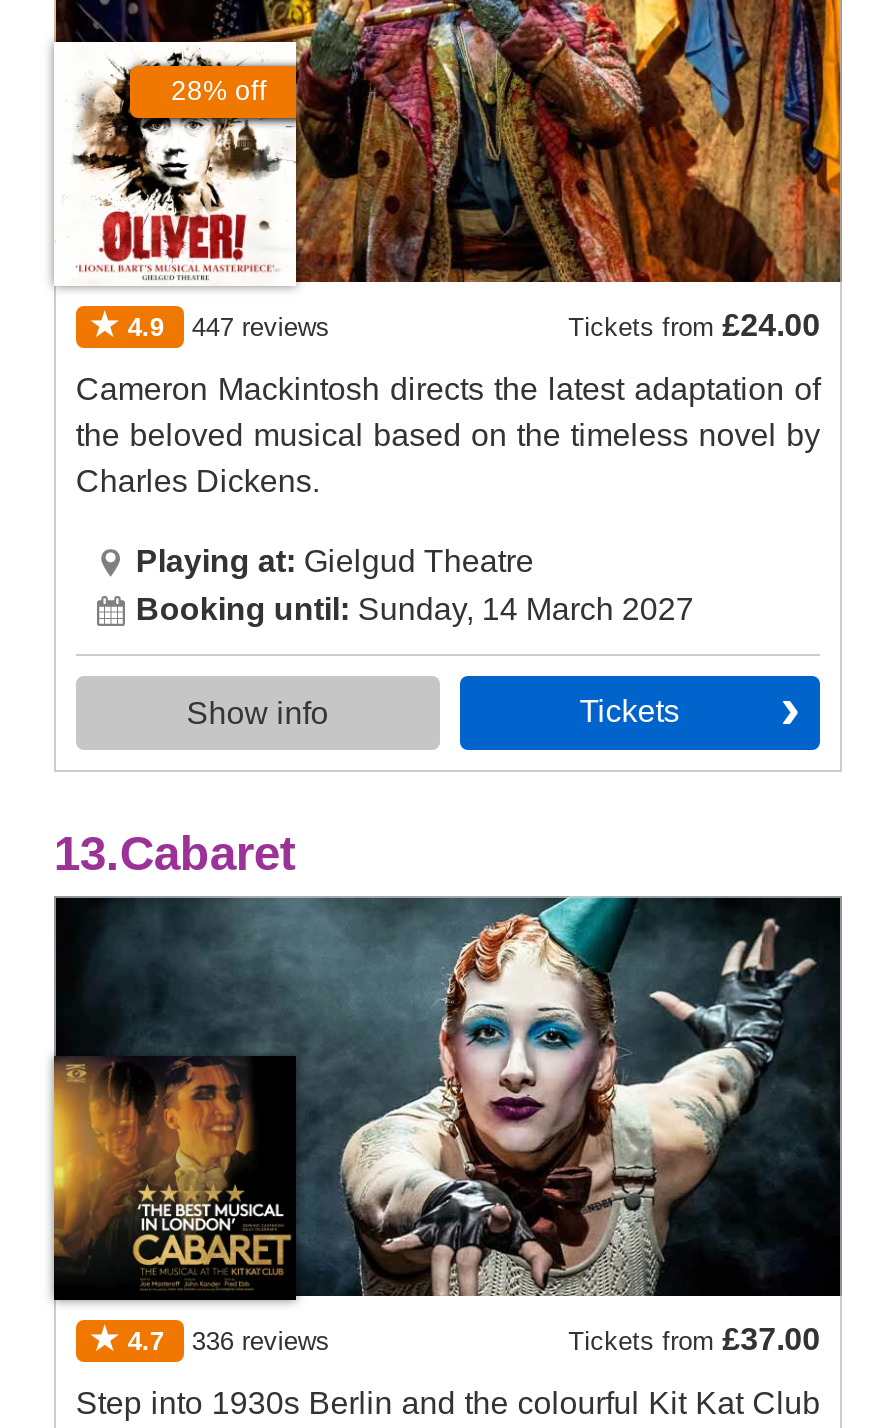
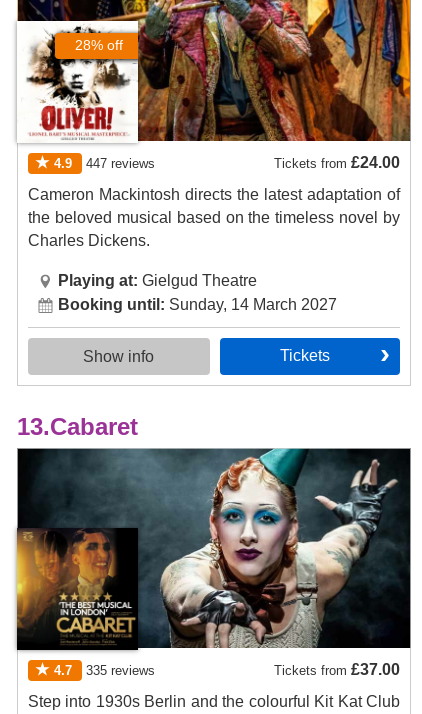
- 4.7 336 reviews
+ 4.7 335 reviews
